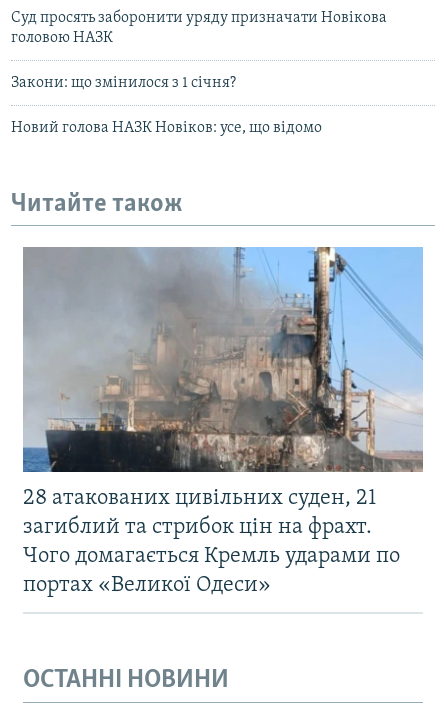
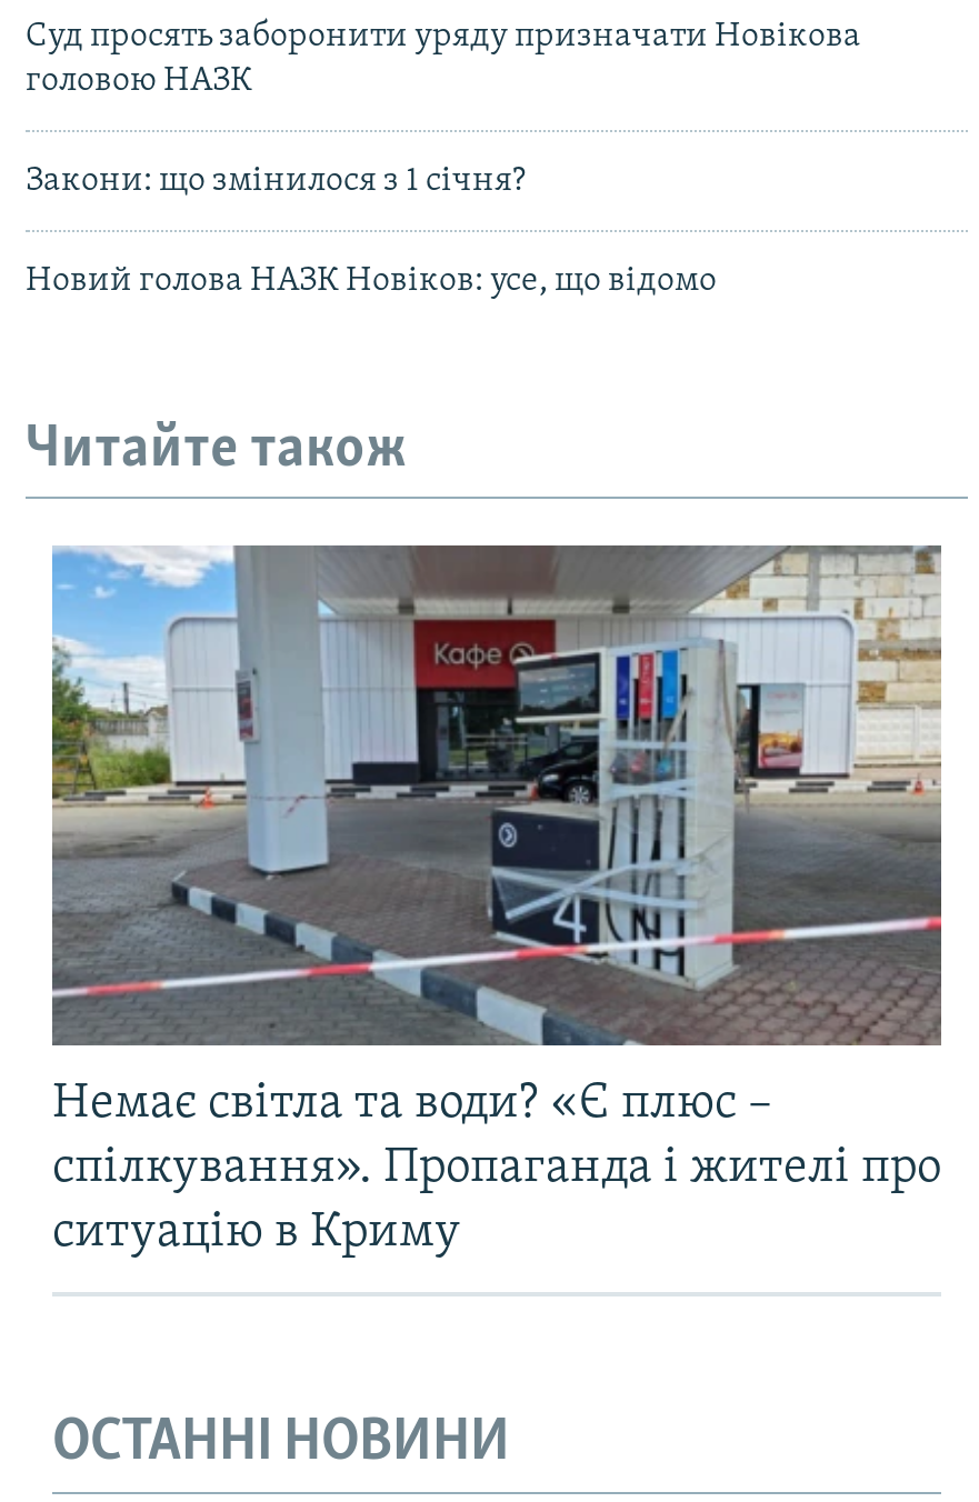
- [image]
- 28 атакованих цивільних суден, 21
- загиблий та стрибок цін на фрахт.
- Чого домагається Кремль ударами по
- портах «Великої Одеси»
+ [image]
+ Немає світла та води? «Є плюс –
+ спілкування». Пропаганда і жителі про
+ ситуацію в Криму
